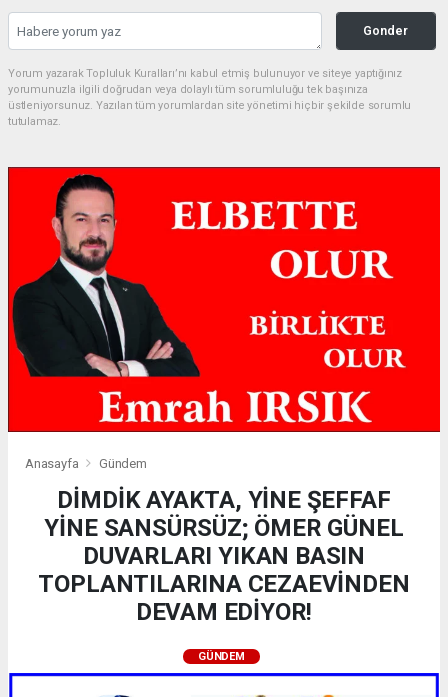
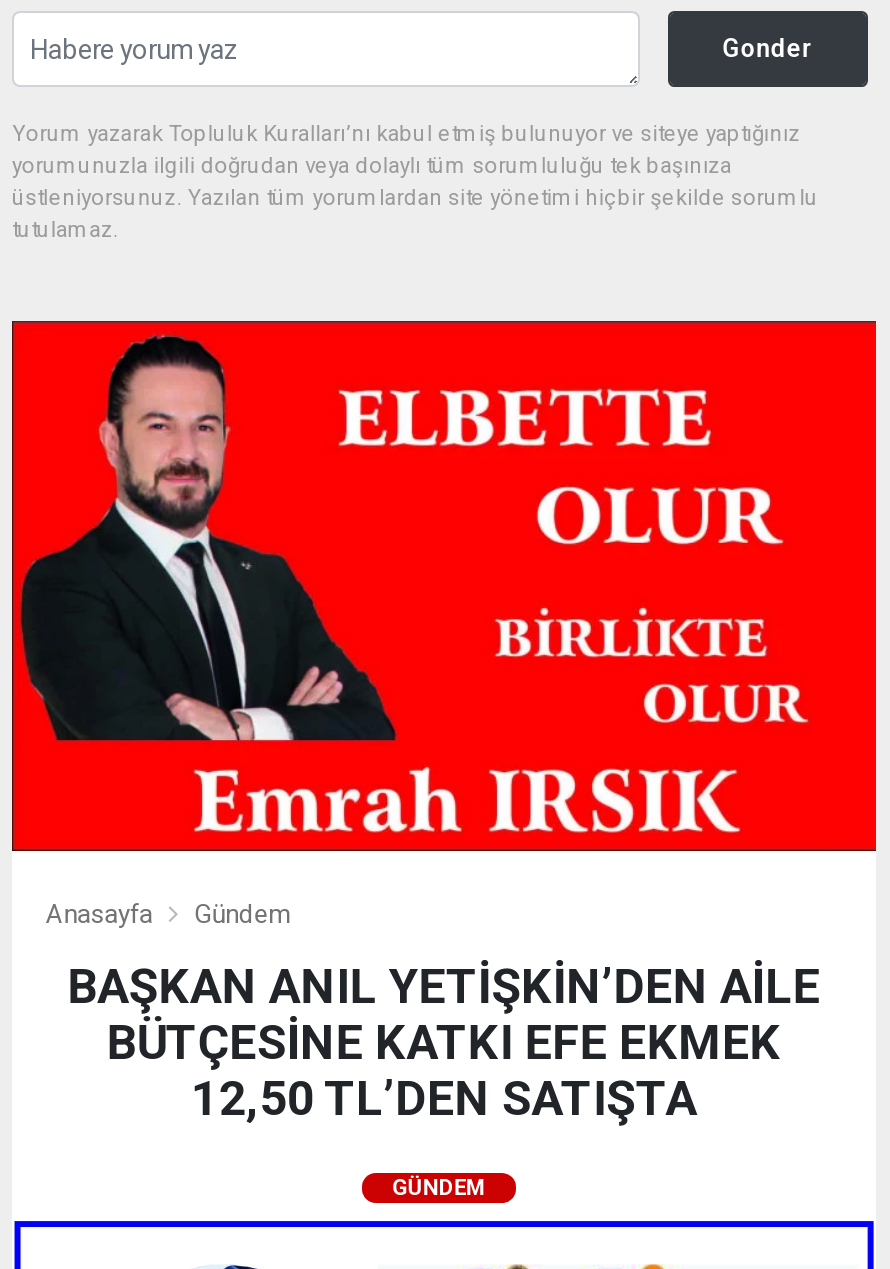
- DİMDİK AYAKTA, YİNE ŞEFFAF
- YİNE SANSÜRSÜZ; ÖMER GÜNEL
- DUVARLARI YIKAN BASIN
- TOPLANTILARINA CEZAEVİNDEN
- DEVAM EDİYOR!
+ BAŞKAN ANIL YETİŞKİN’DEN AİLE
+ BÜTÇESİNE KATKI EFE EKMEK
+ 12,50 TL’DEN SATIŞTA
